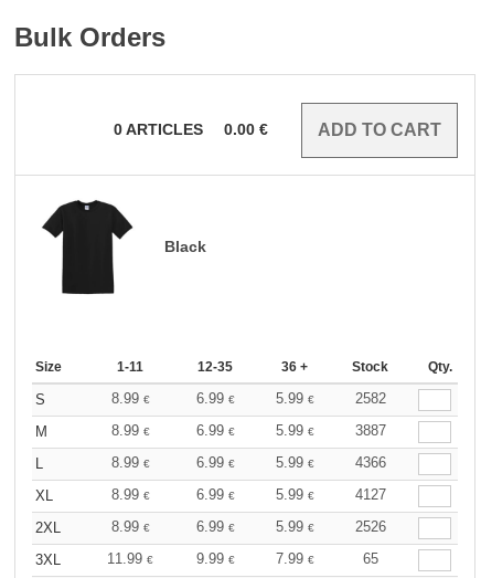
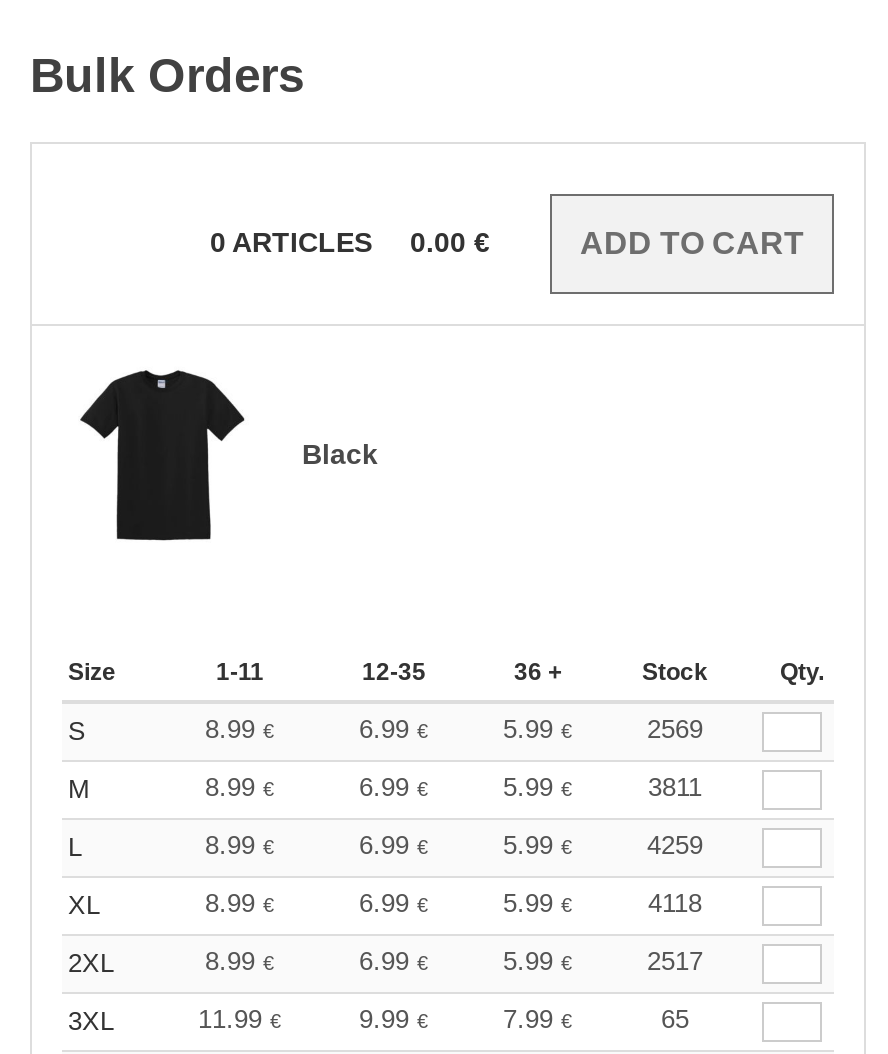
- 2582
+ 2569

- 3887
+ 3811

- 4366
+ 4259

- 4127
+ 4118

- 2526
+ 2517
